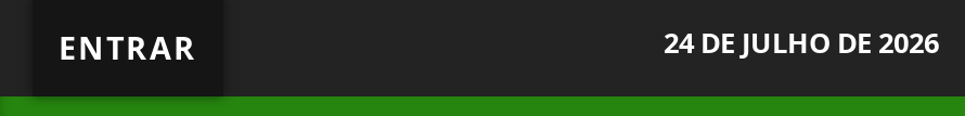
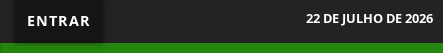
- 24 DE JULHO DE 2026
+ 22 DE JULHO DE 2026
